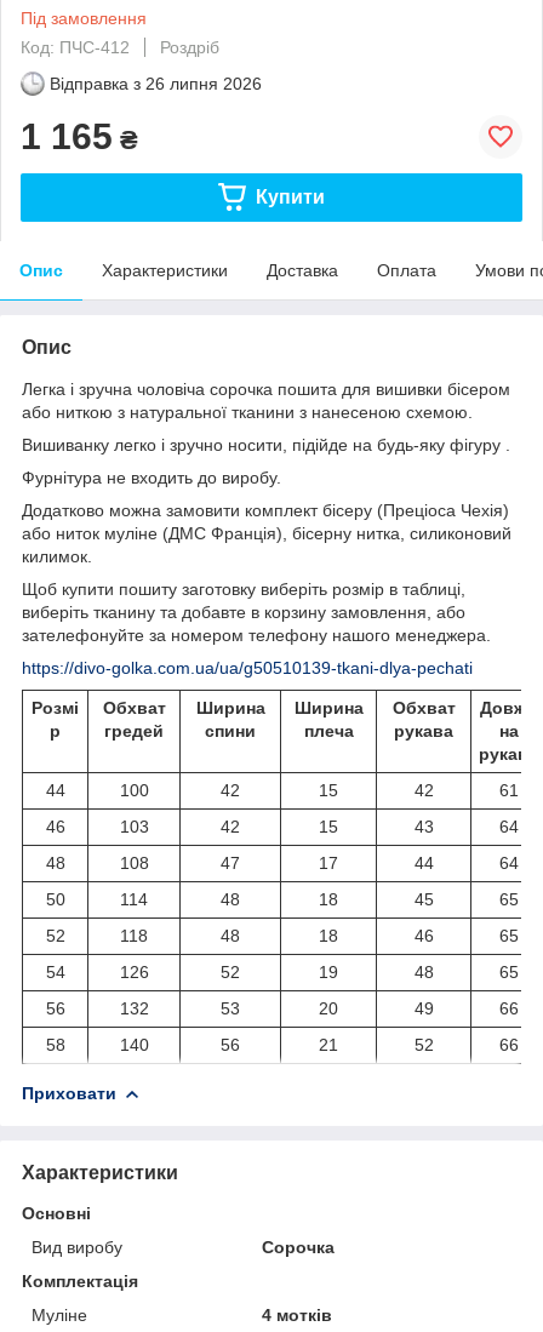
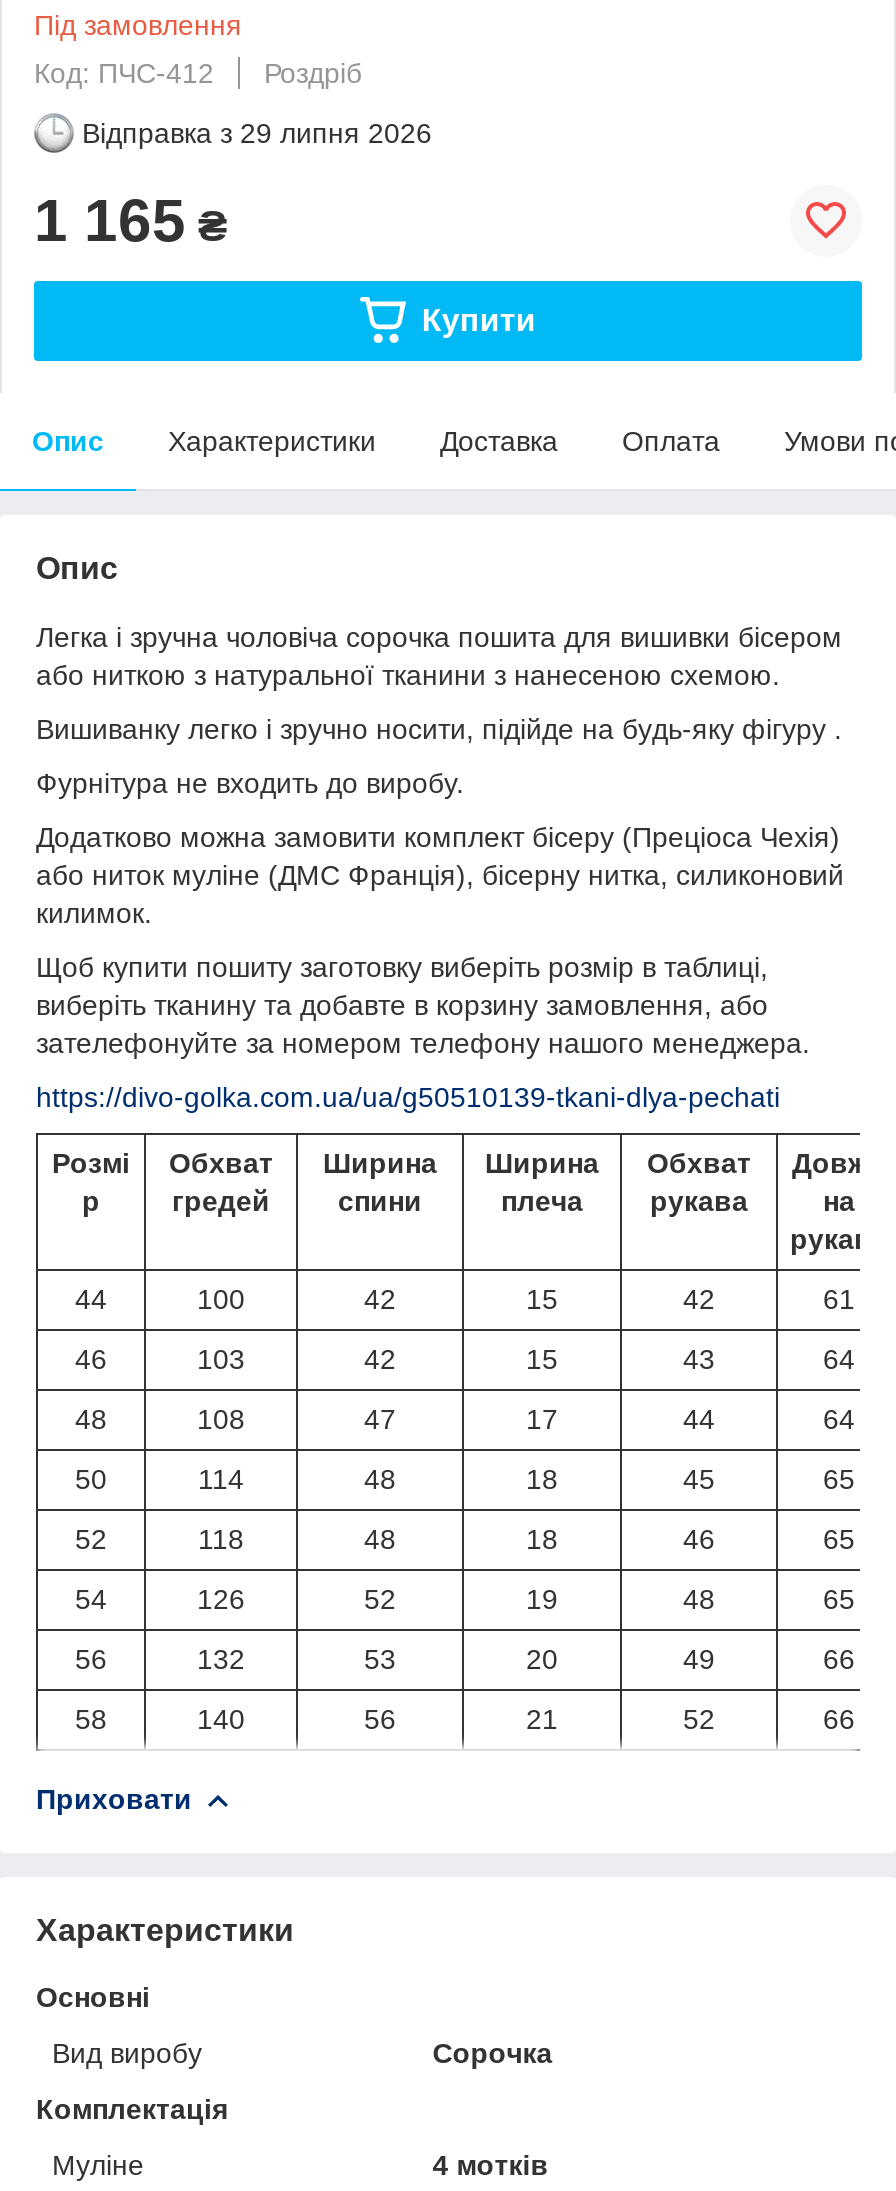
- Відправка з 26 липня 2026
+ Відправка з 29 липня 2026
